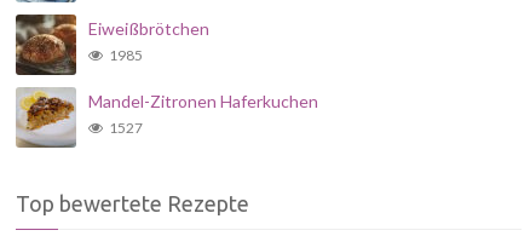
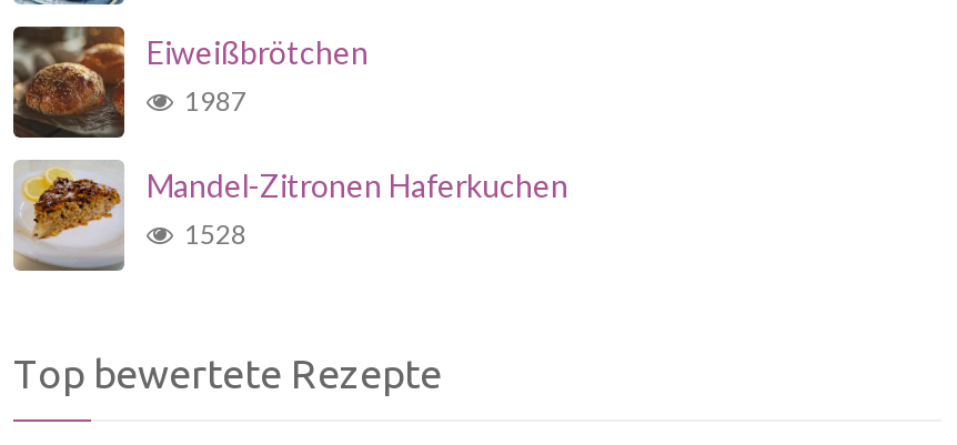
- 1985
+ 1987

- 1527
+ 1528
